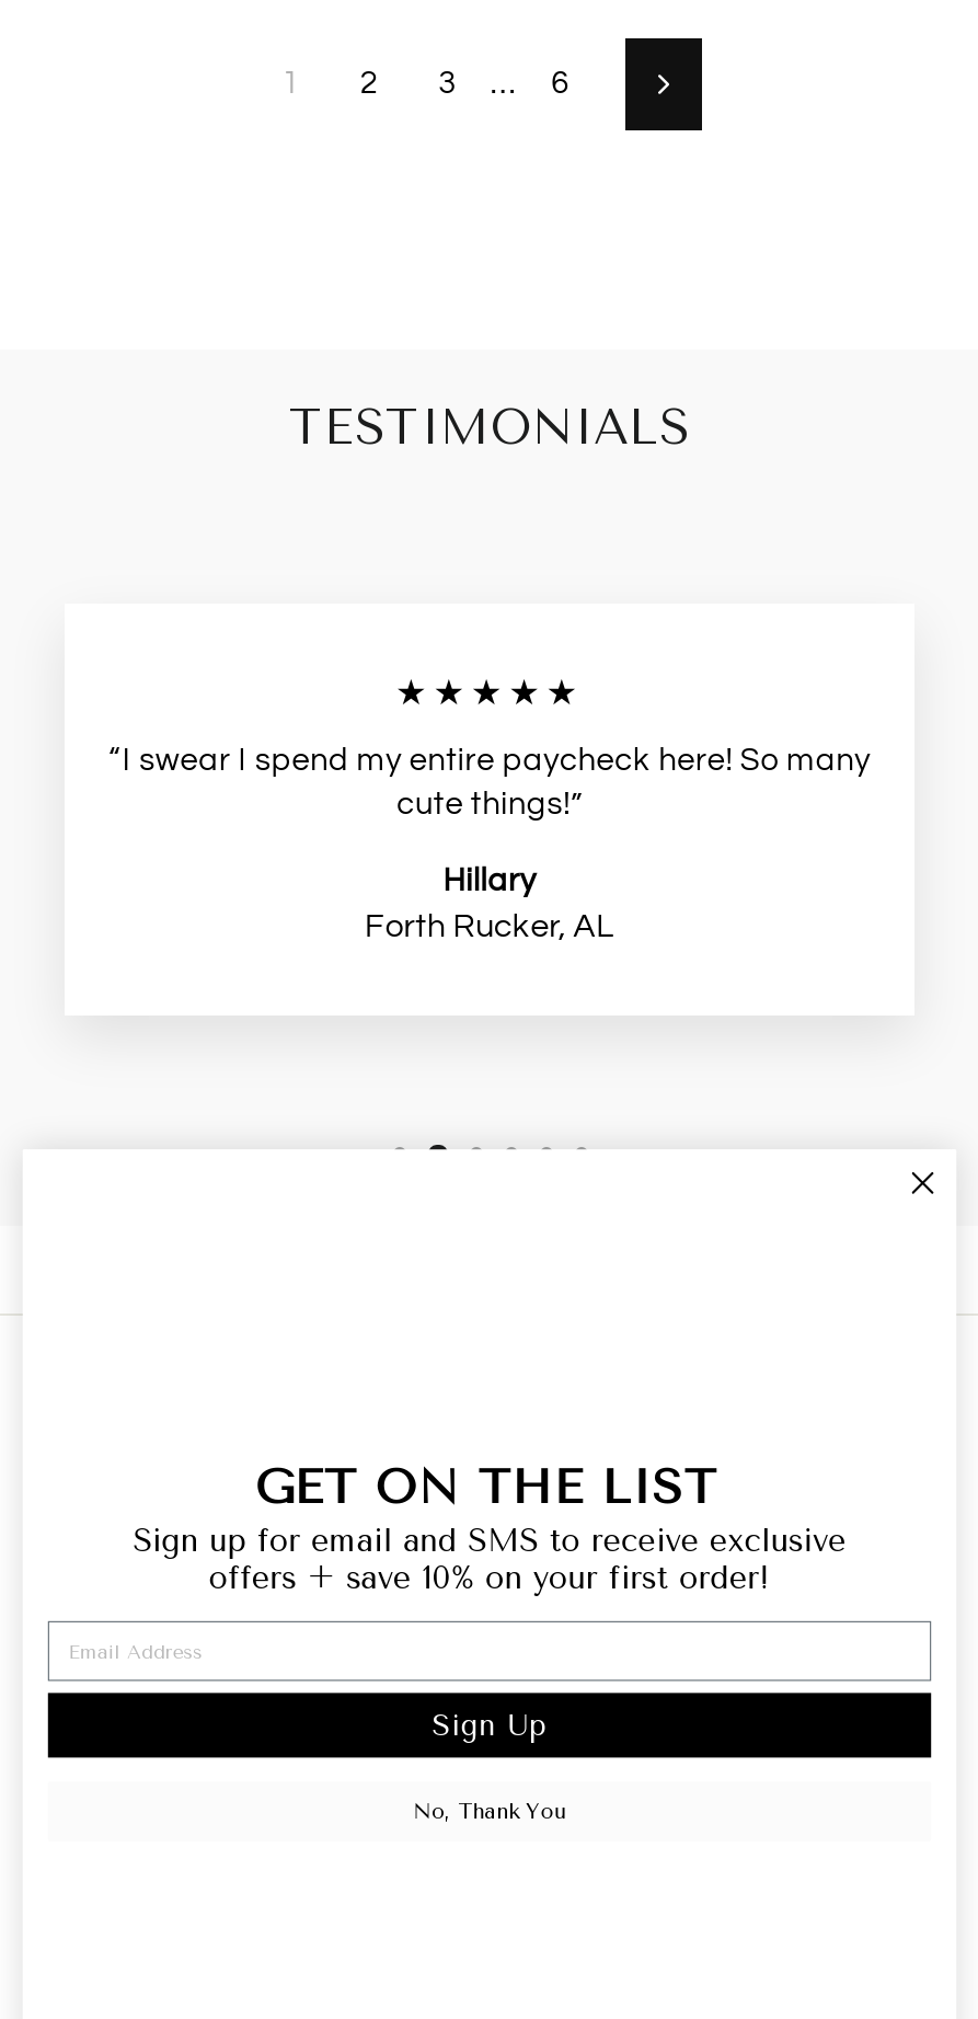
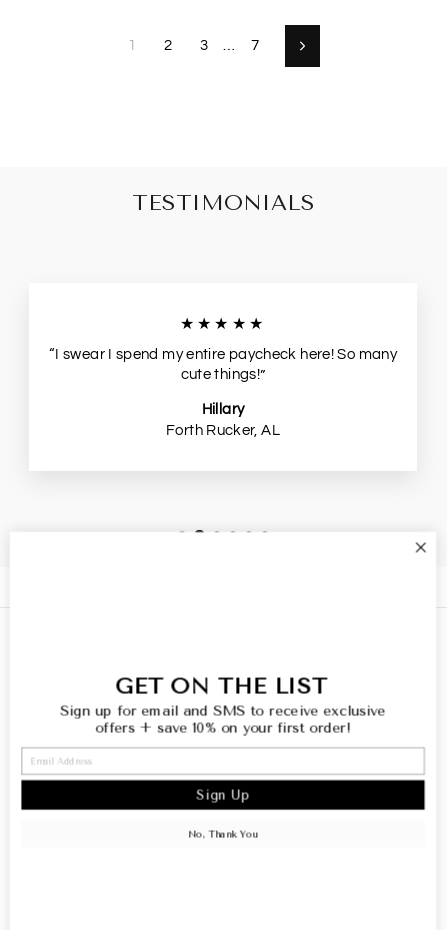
- 6
+ 7
